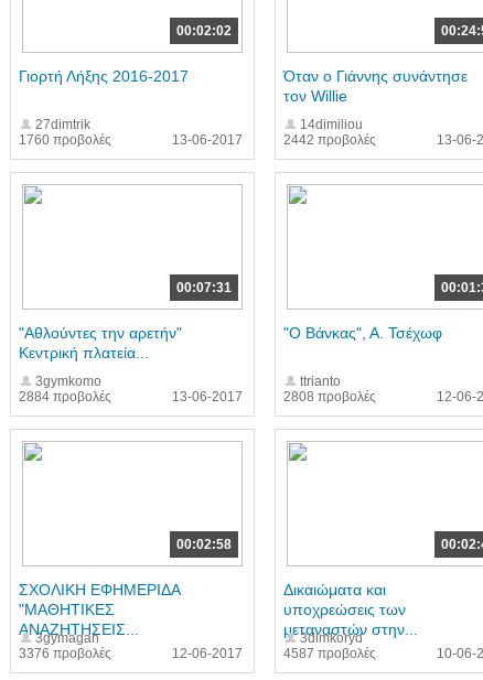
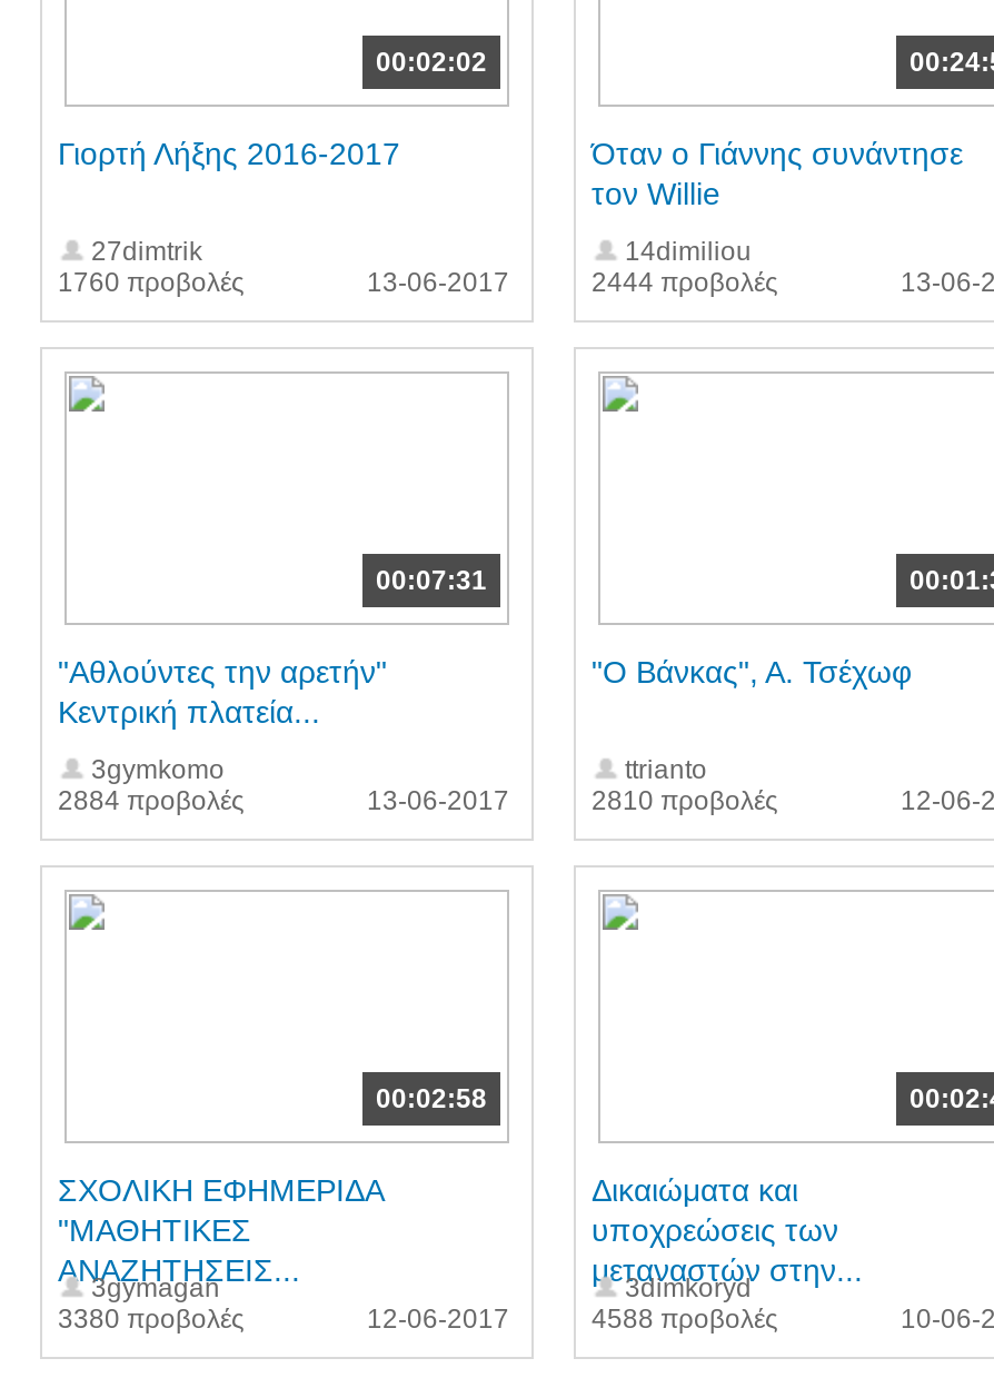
- 2442 προβολές
+ 2444 προβολές

- 2808 προβολές
+ 2810 προβολές

- 3376 προβολές
+ 3380 προβολές

- 4587 προβολές
+ 4588 προβολές
